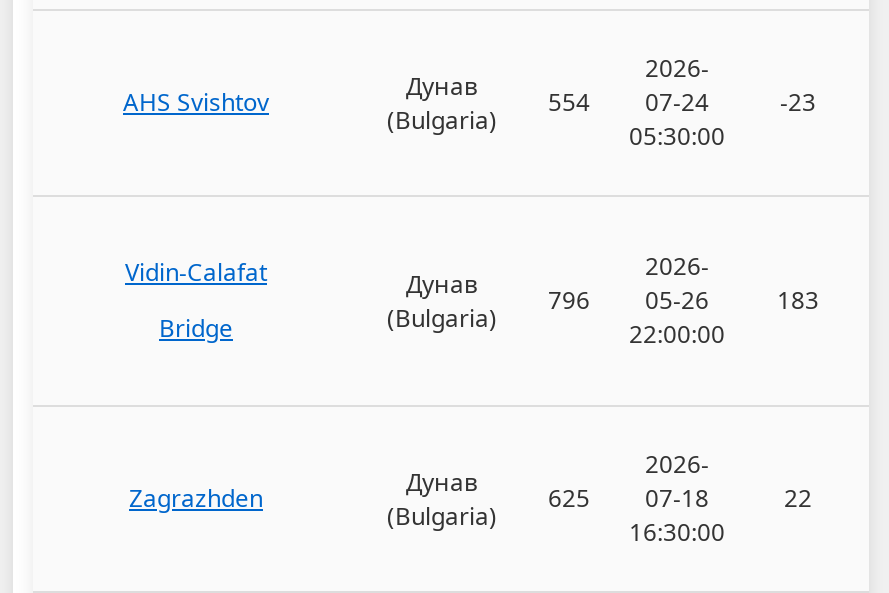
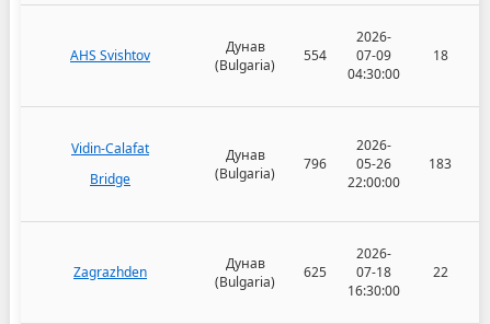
- 554 07-24
+ 554 07-09

- -23
+ 18

- 05:30:00
+ 04:30:00
